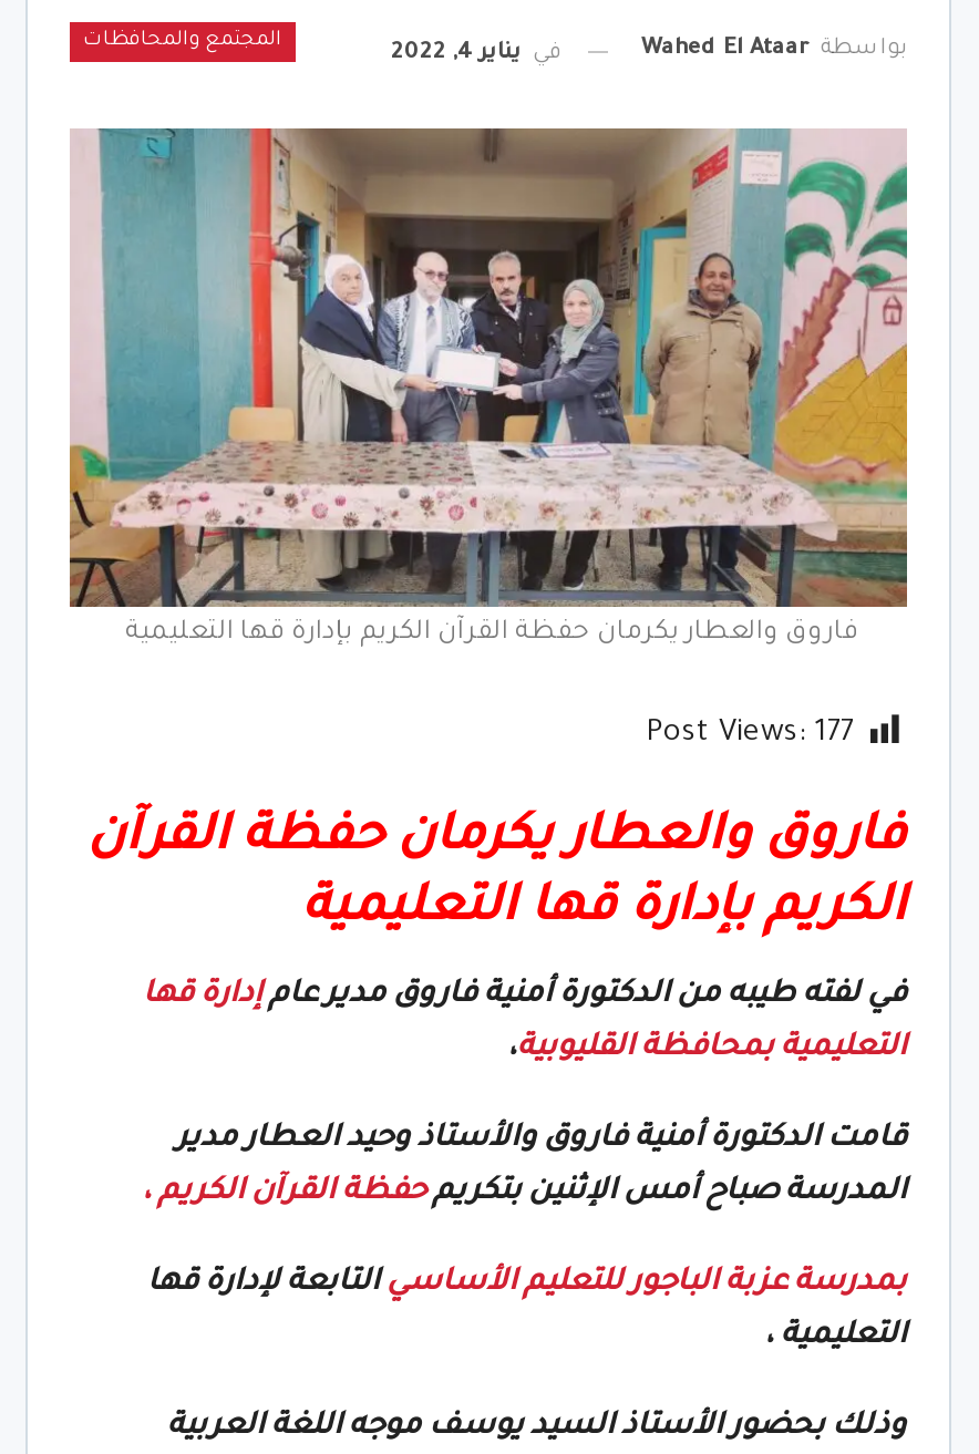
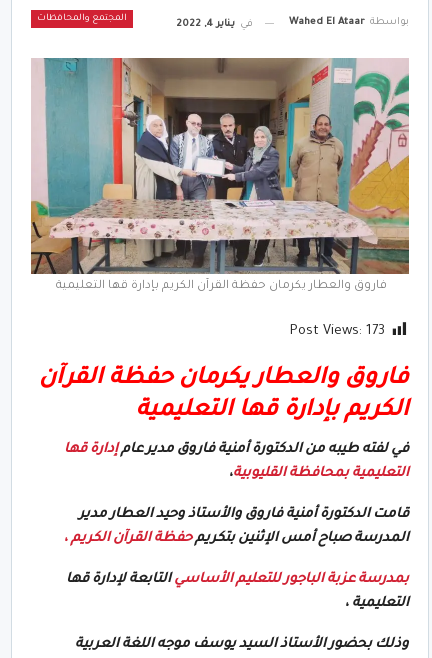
- Post Views: 177
+ Post Views: 173
